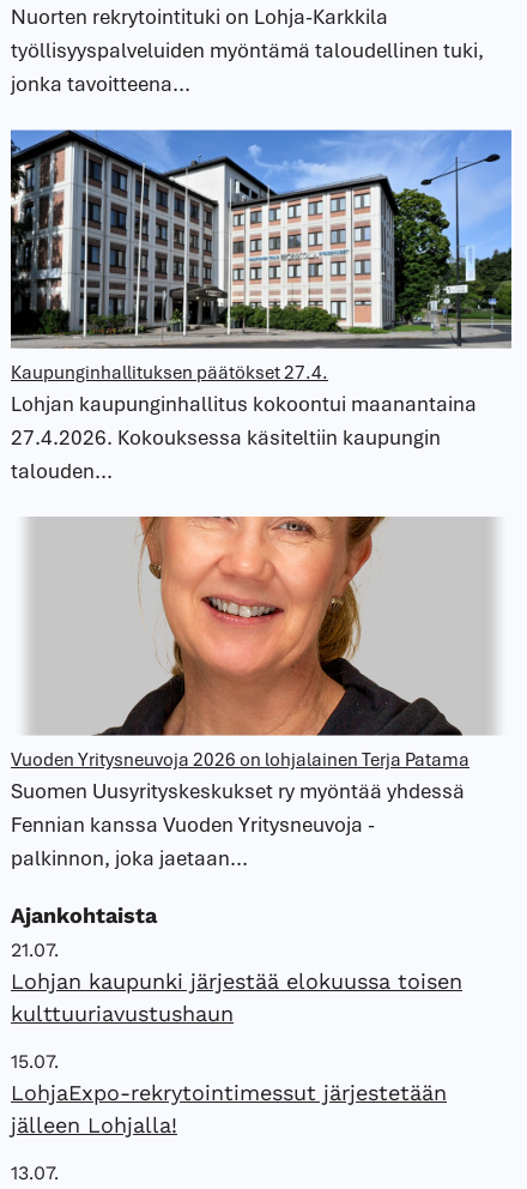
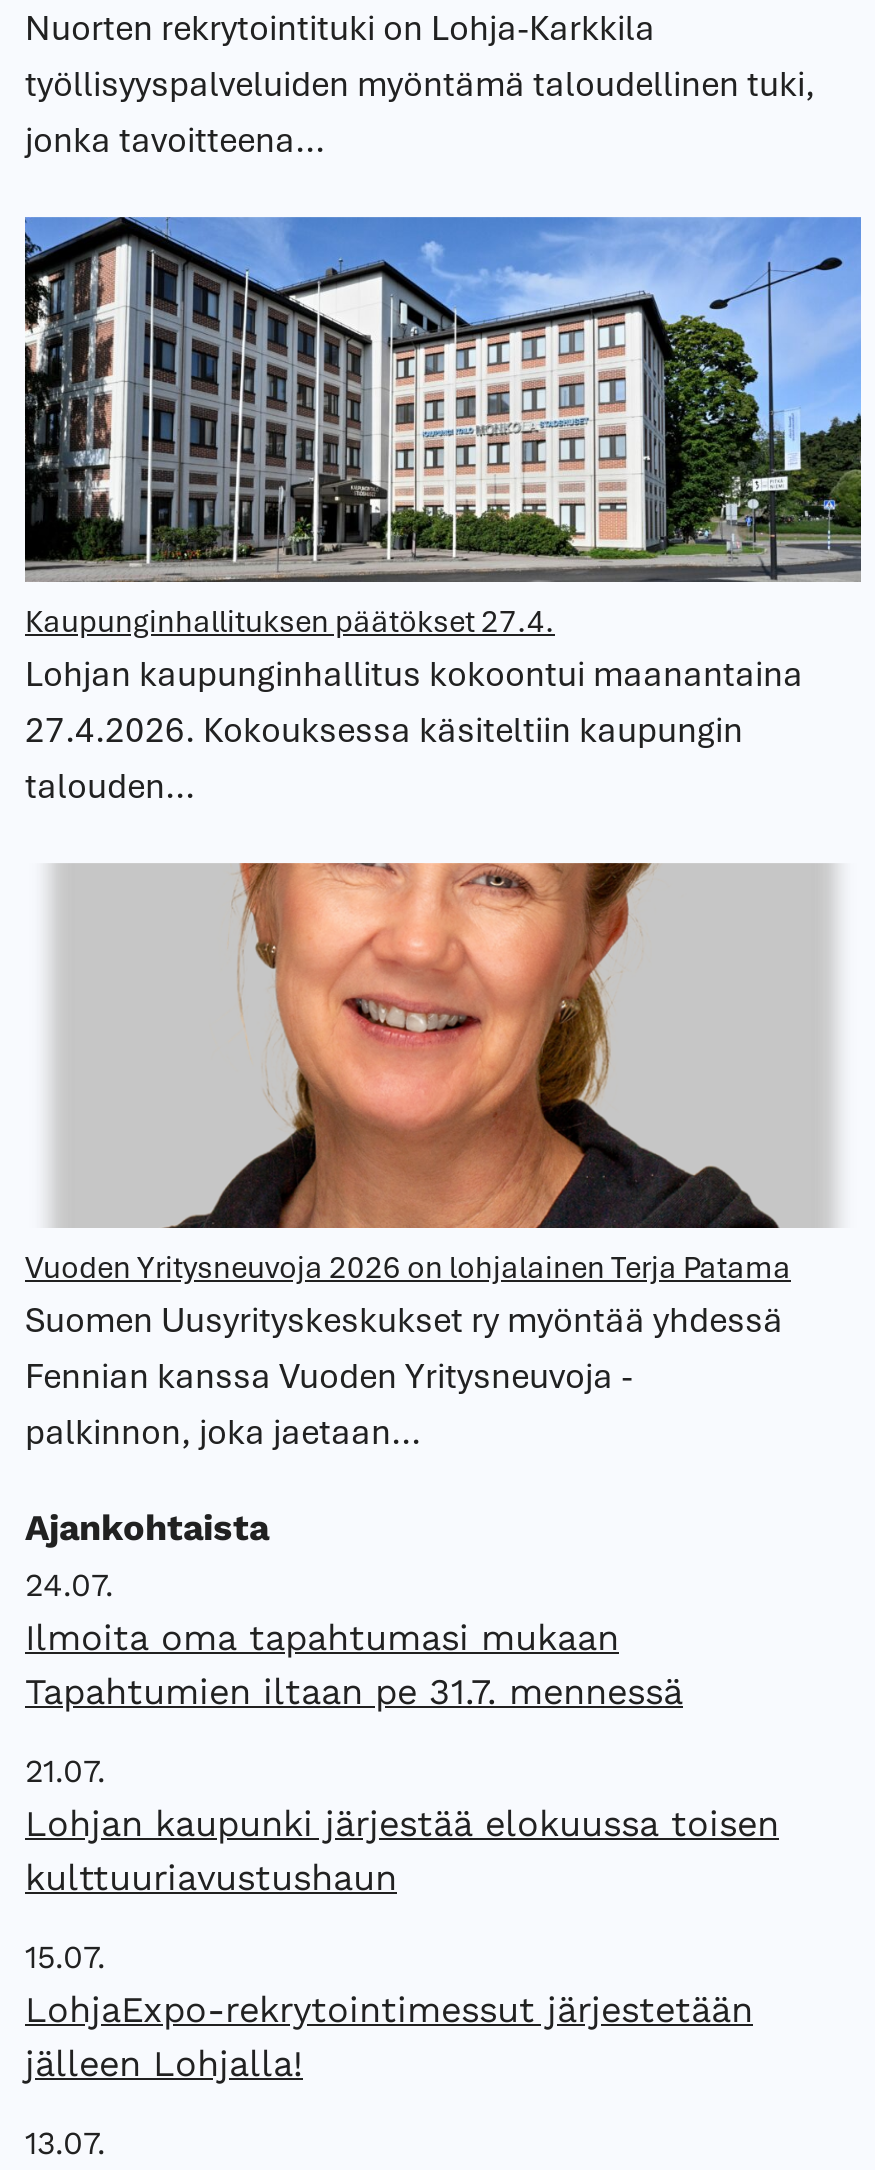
+ 24.07.
+ Ilmoita oma tapahtumasi mukaan
+ Tapahtumien iltaan pe 31.7. mennessä
